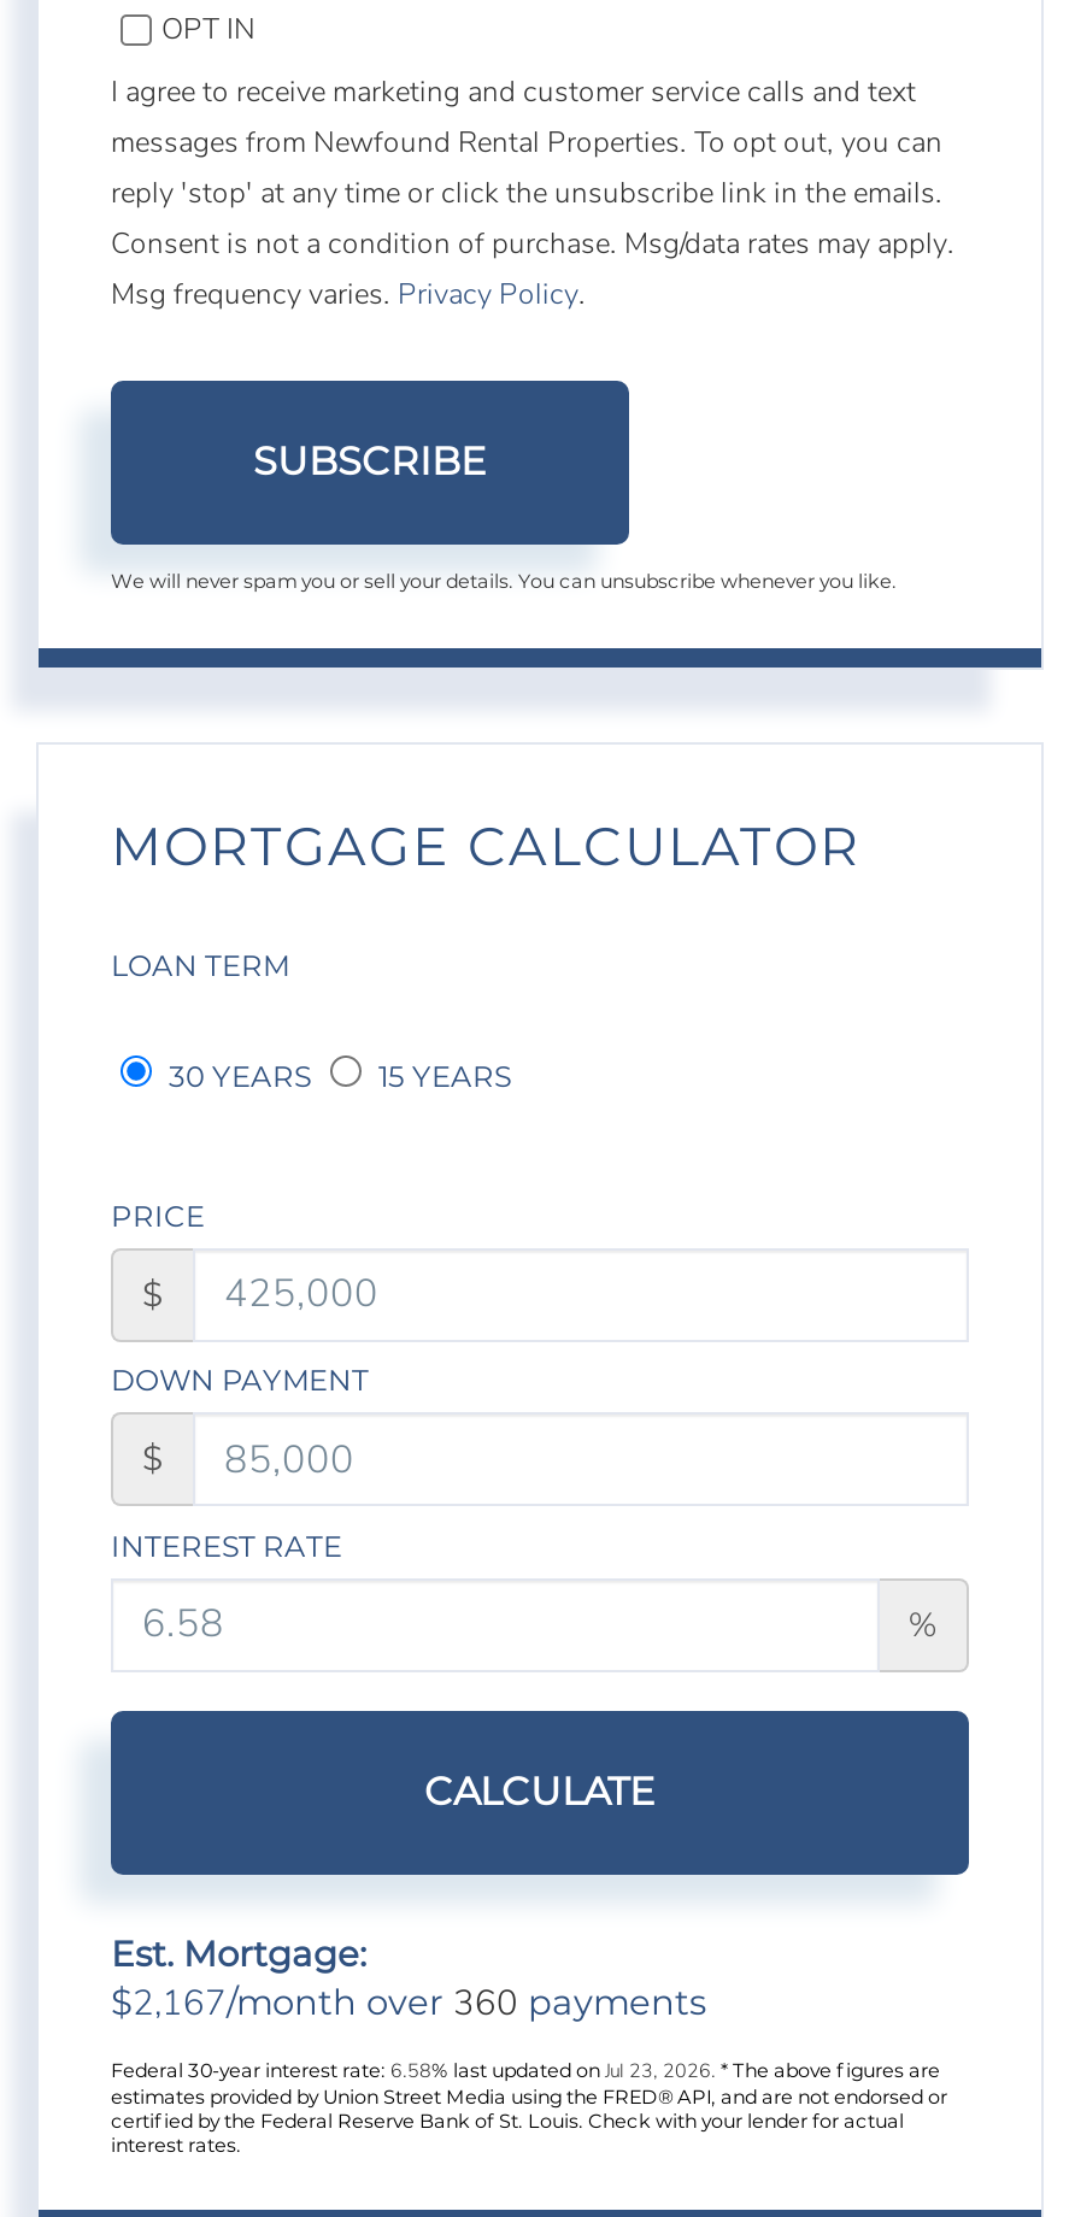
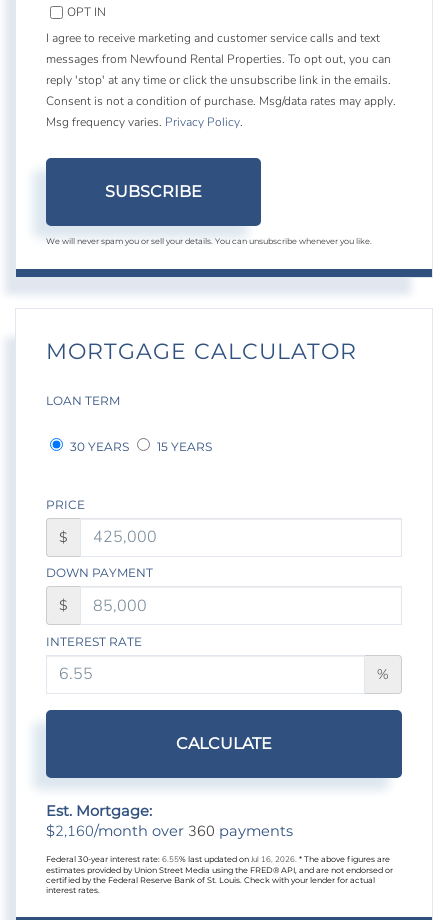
- $2,167/month over 360 payments
+ $2,160/month over 360 payments

- Federal 30-year interest rate: 6.58% last updated on Jul 23, 2026. * The above figures are
+ Federal 30-year interest rate: 6.55% last updated on Jul 16, 2026. * The above figures are
